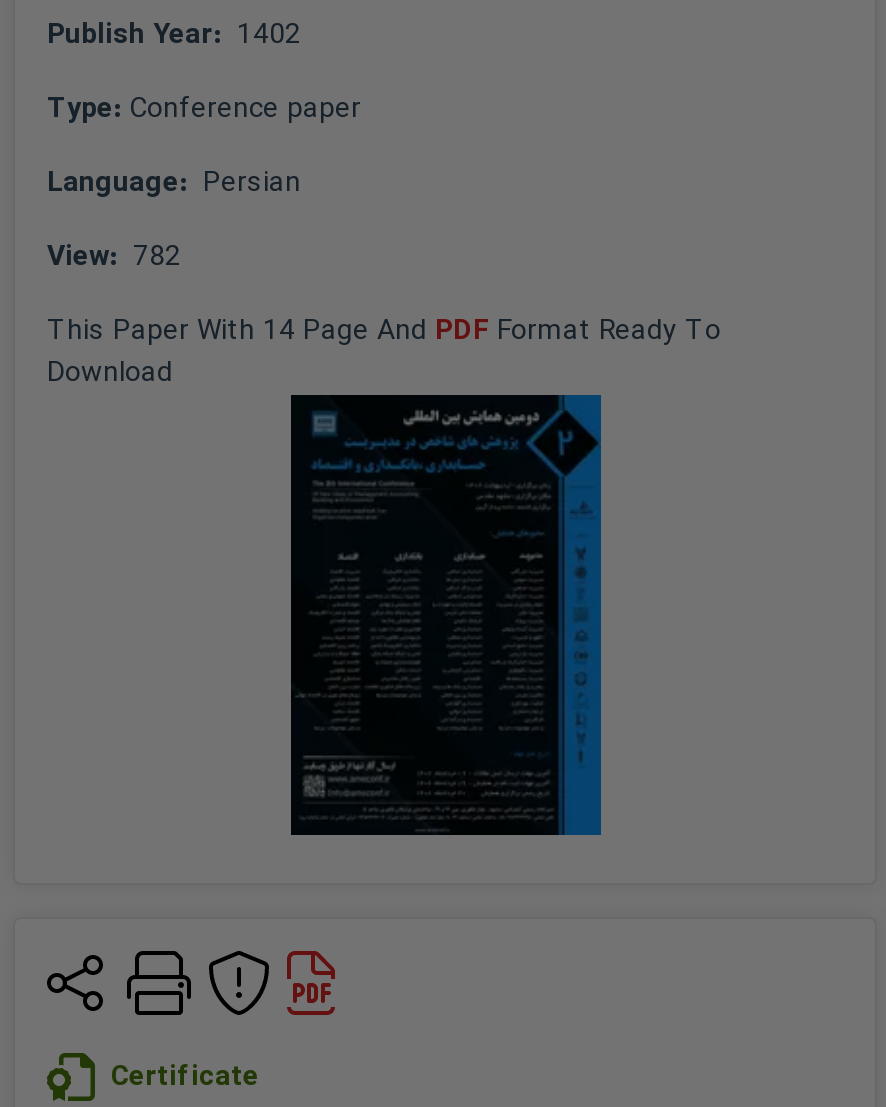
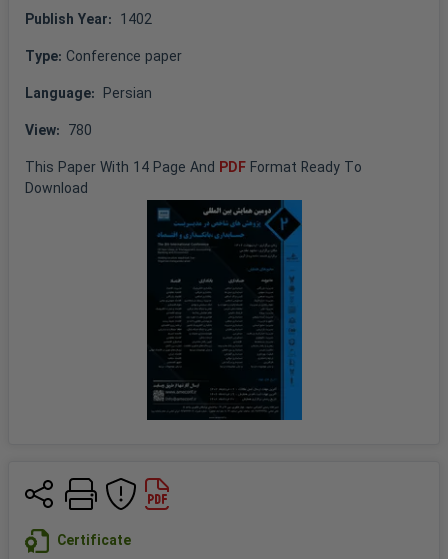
- View: 782
+ View: 780
